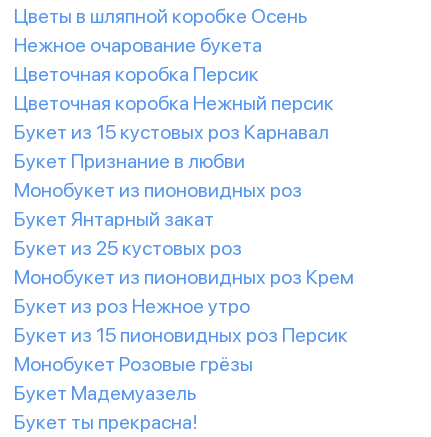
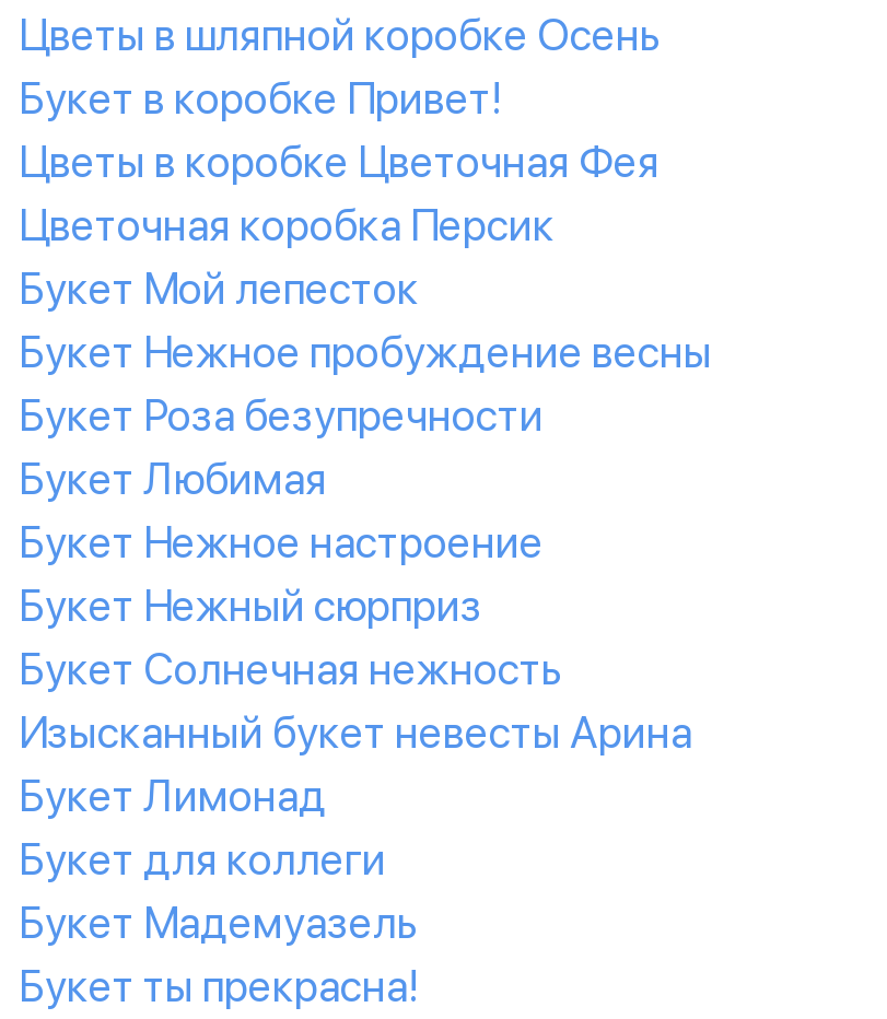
- Нежное очарование букета
+ Букет в коробке Привет!
+ Цветы в коробке Цветочная Фея

- Цветочная коробка Нежный персик
- Букет из 15 кустовых роз Карнавал
- Букет Признание в любви
- Монобукет из пионовидных роз
- Букет Янтарный закат
- Букет из 25 кустовых роз
- Монобукет из пионовидных роз Крем
- Букет из роз Нежное утро
- Букет из 15 пионовидных роз Персик
- Монобукет Розовые грёзы
+ Букет Мой лепесток
+ Букет Нежное пробуждение весны
+ Букет Роза безупречности
+ Букет Любимая
+ Букет Нежное настроение
+ Букет Нежный сюрприз
+ Букет Солнечная нежность
+ Изысканный букет невесты Арина
+ Букет Лимонад
+ Букет для коллеги
